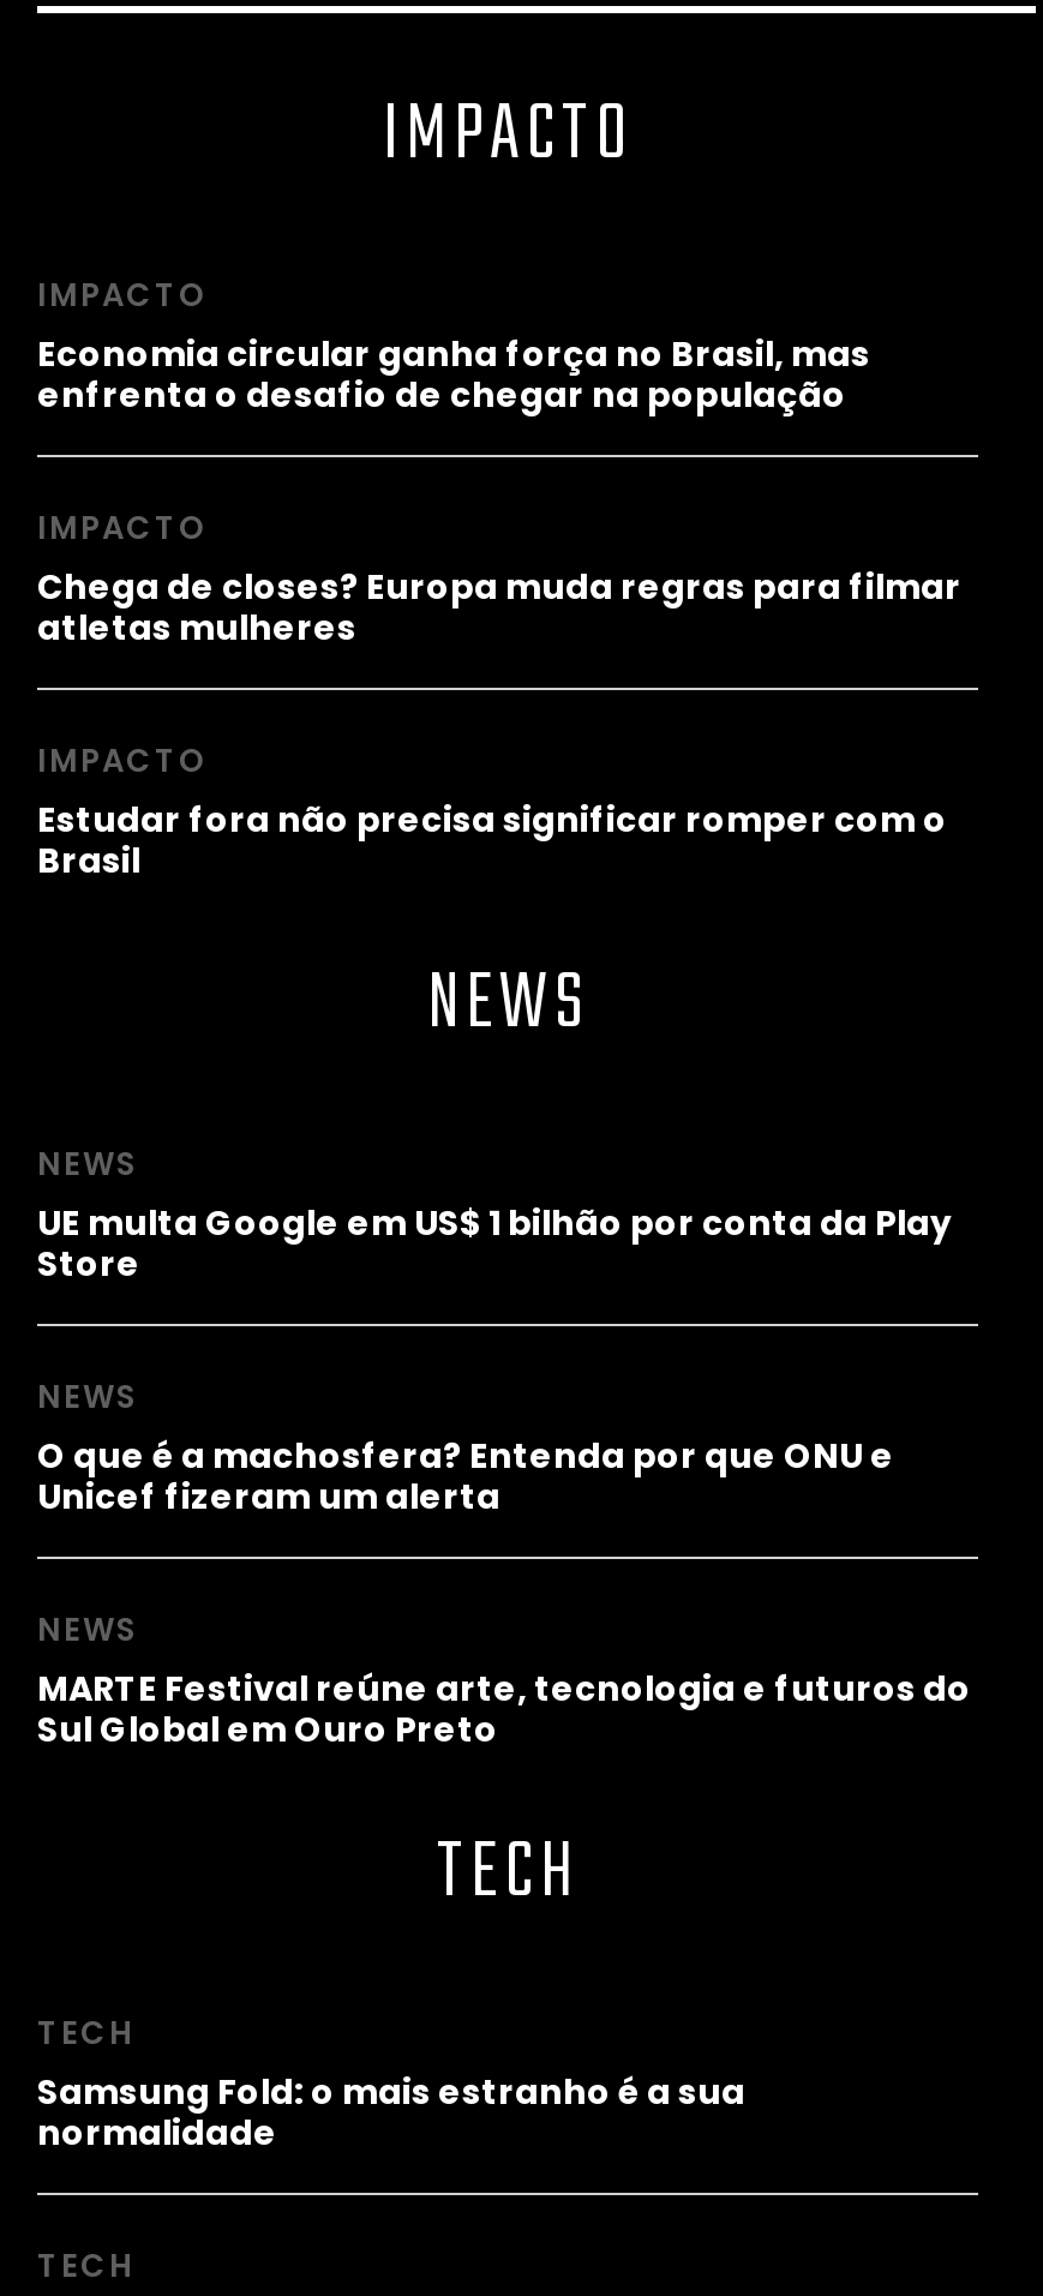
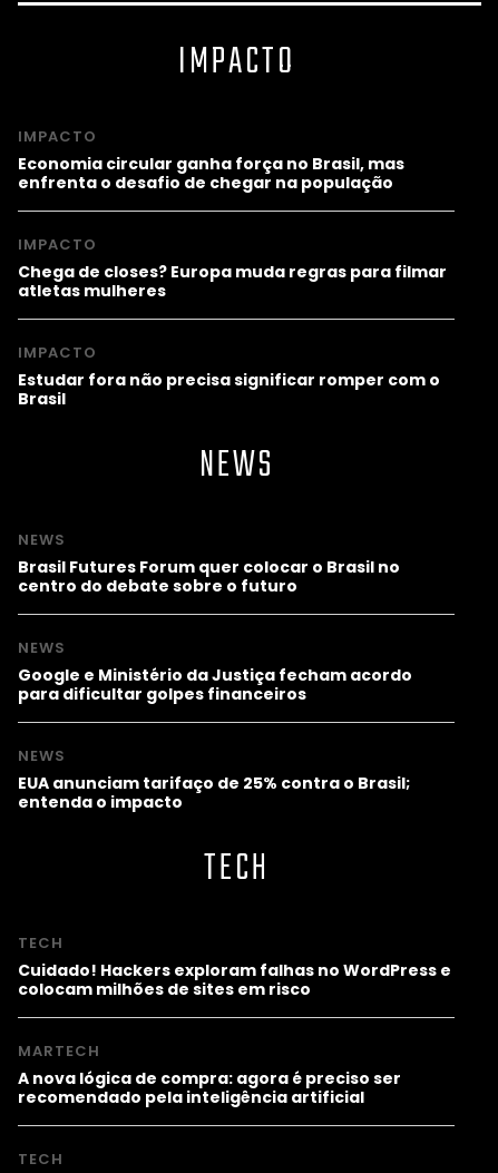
- UE multa Google em US$ 1 bilhão por conta da Play
- Store
+ Brasil Futures Forum quer colocar o Brasil no
+ centro do debate sobre o futuro

- O que é a machosfera? Entenda por que ONU e
- Unicef fizeram um alerta
+ Google e Ministério da Justiça fecham acordo
+ para dificultar golpes financeiros

- MARTE Festival reúne arte, tecnologia e futuros do
- Sul Global em Ouro Preto
+ EUA anunciam tarifaço de 25% contra o Brasil;
+ entenda o impacto

- Samsung Fold: o mais estranho é a sua
- normalidade
+ Cuidado! Hackers exploram falhas no WordPress e
+ colocam milhões de sites em risco
+ MARTECH
+ A nova lógica de compra: agora é preciso ser
+ recomendado pela inteligência artificial
